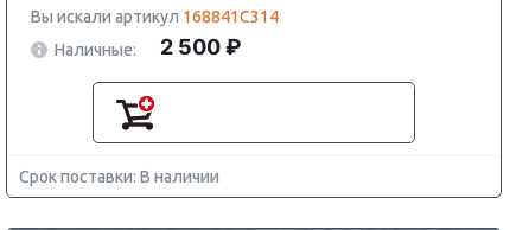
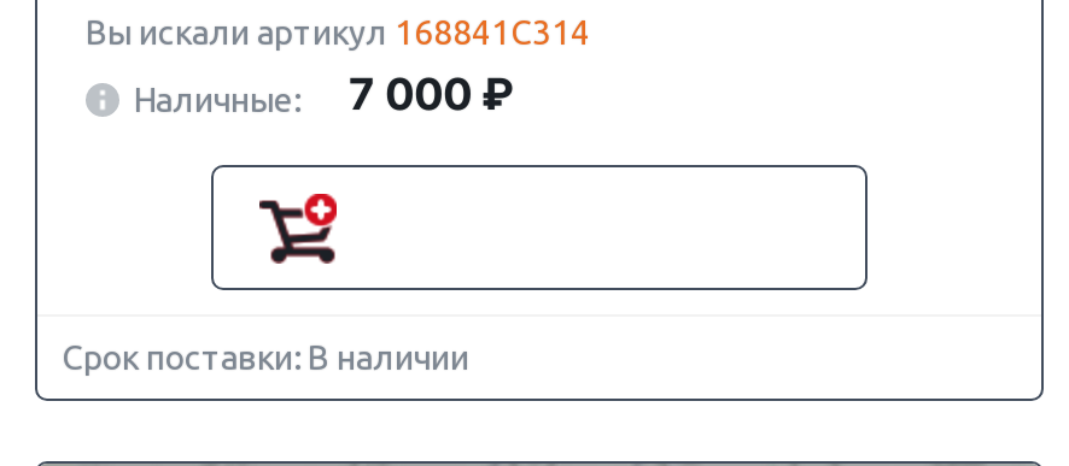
- Наличные: 2 500 ₽
+ Наличные: 7 000 ₽
